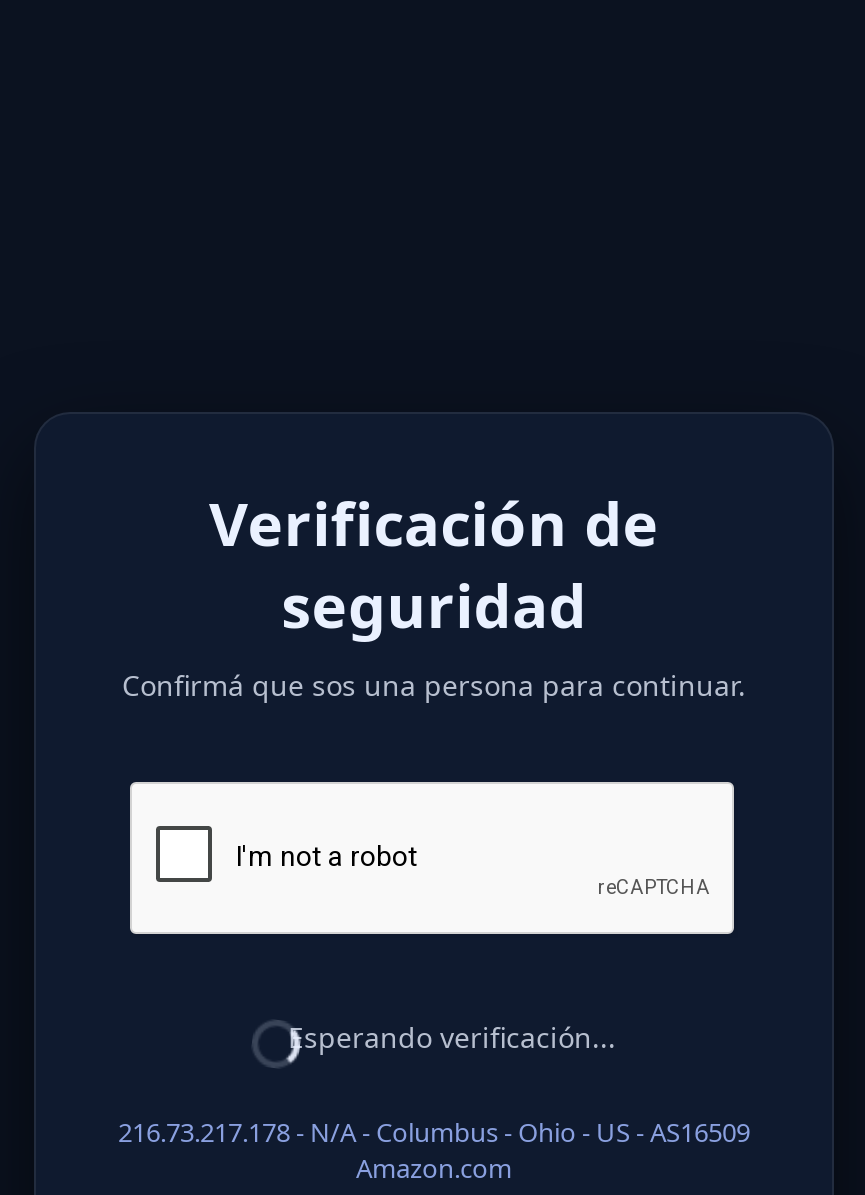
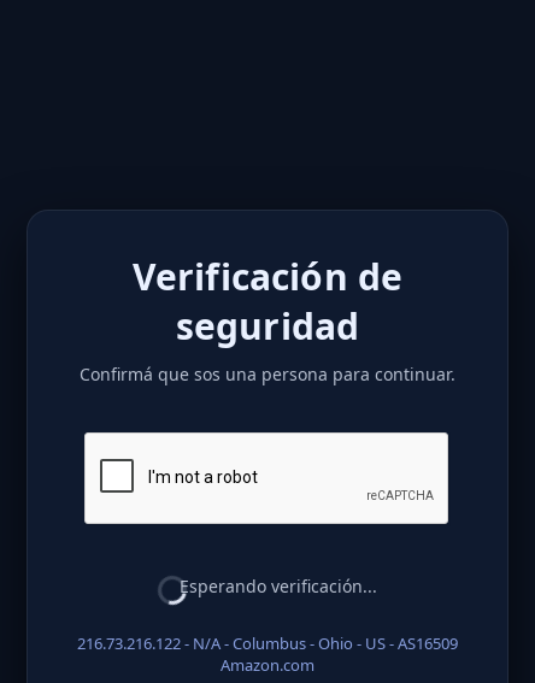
- 216.73.217.178 - N/A - Columbus - Ohio - US - AS16509
+ 216.73.216.122 - N/A - Columbus - Ohio - US - AS16509
